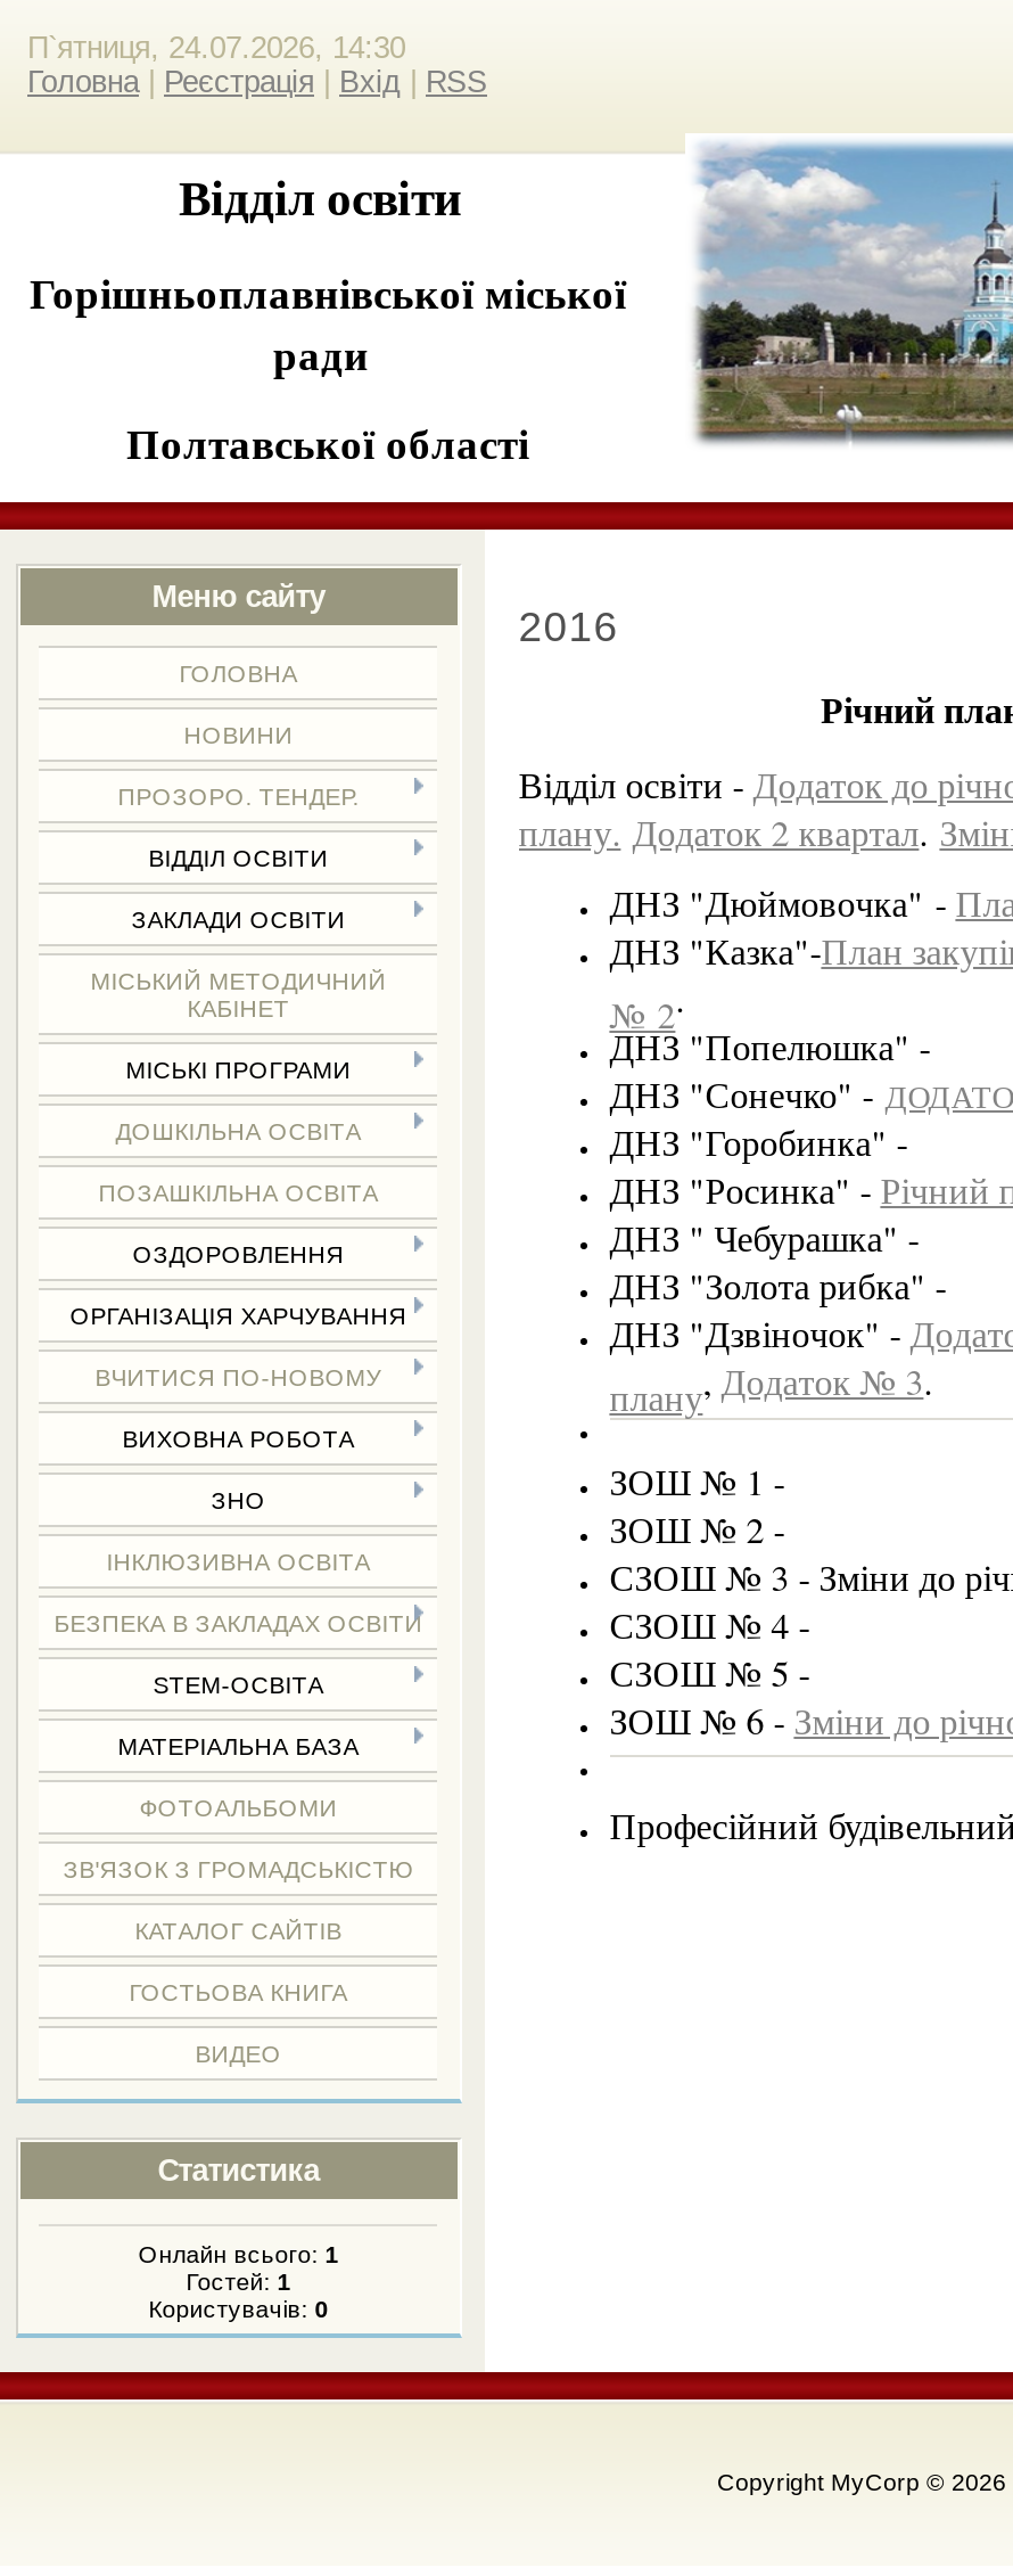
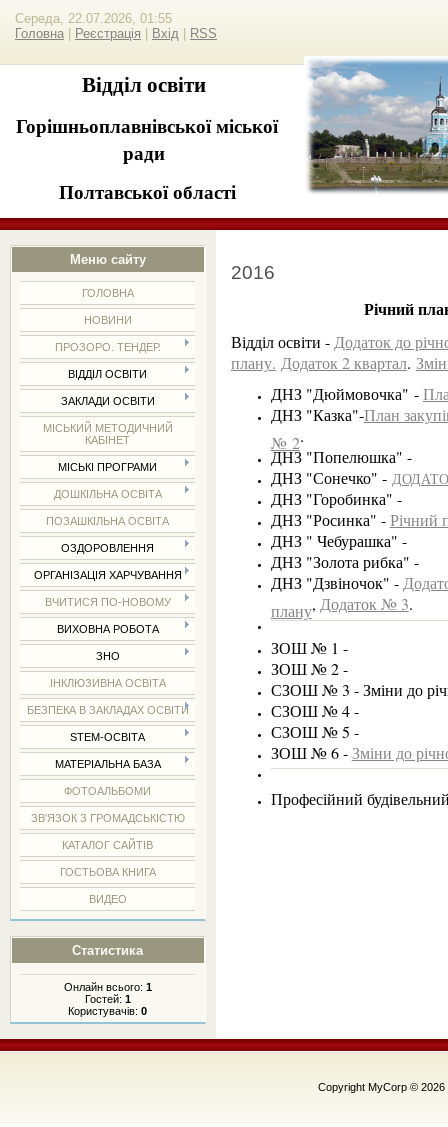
- П`ятниця, 24.07.2026, 14:30
+ Середа, 22.07.2026, 01:55
